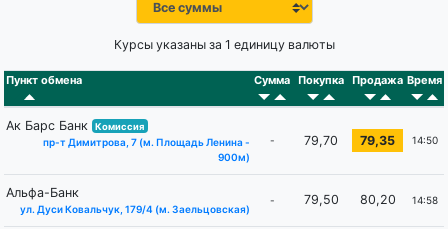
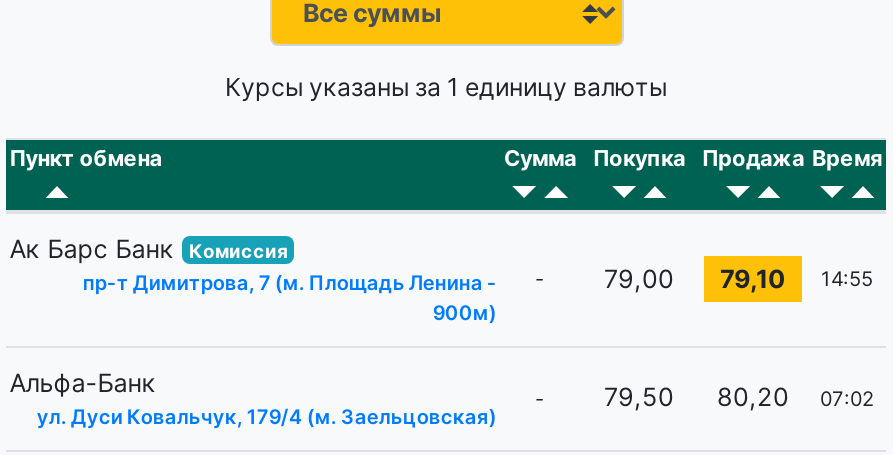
- 79,70
+ 79,00

- 79,35
+ 79,10

- 14:50
+ 14:55

- 79,50 80,20 14:58
+ 79,50 80,20 07:02
